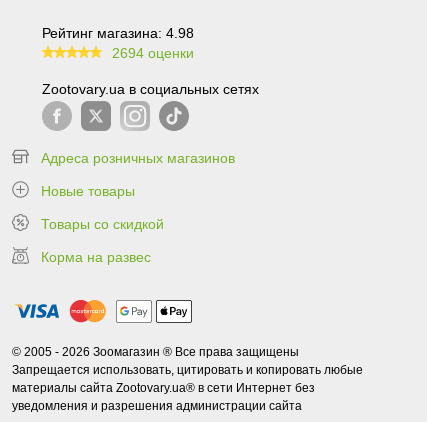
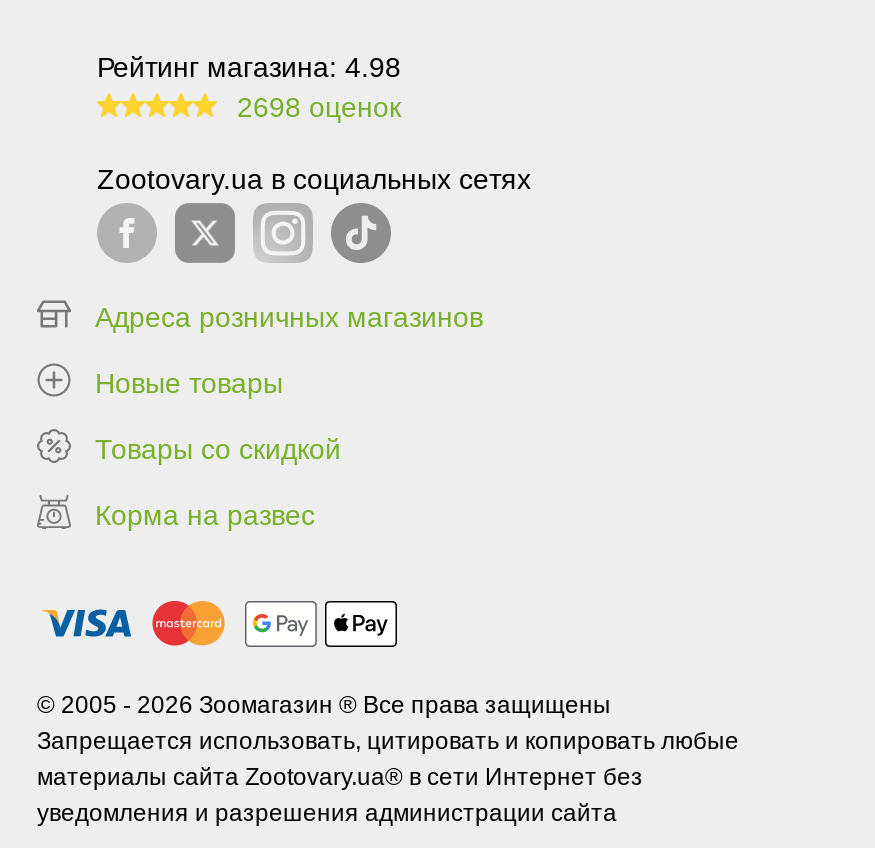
- 2694 оценки
+ 2698 оценок
